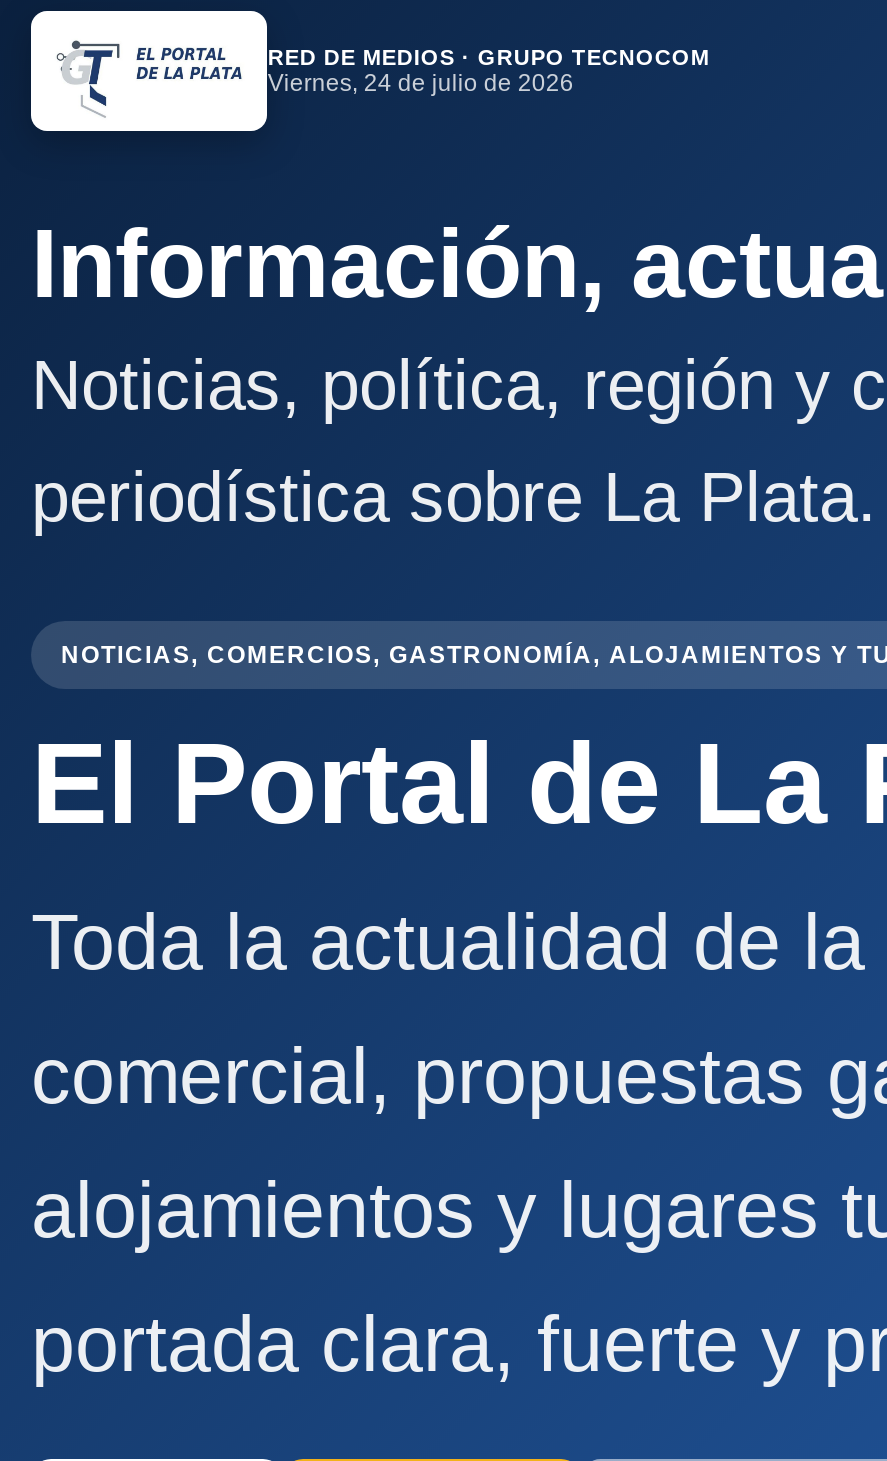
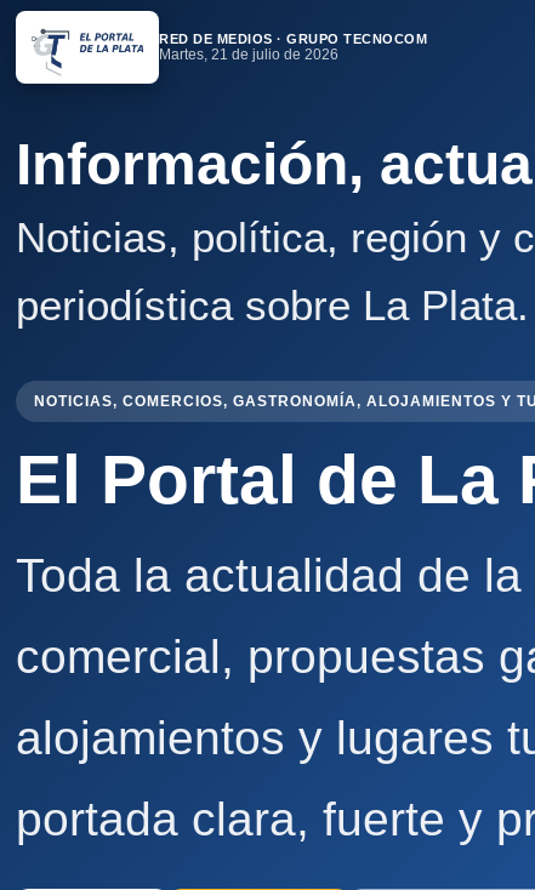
- Viernes, 24 de julio de 2026
+ Martes, 21 de julio de 2026
